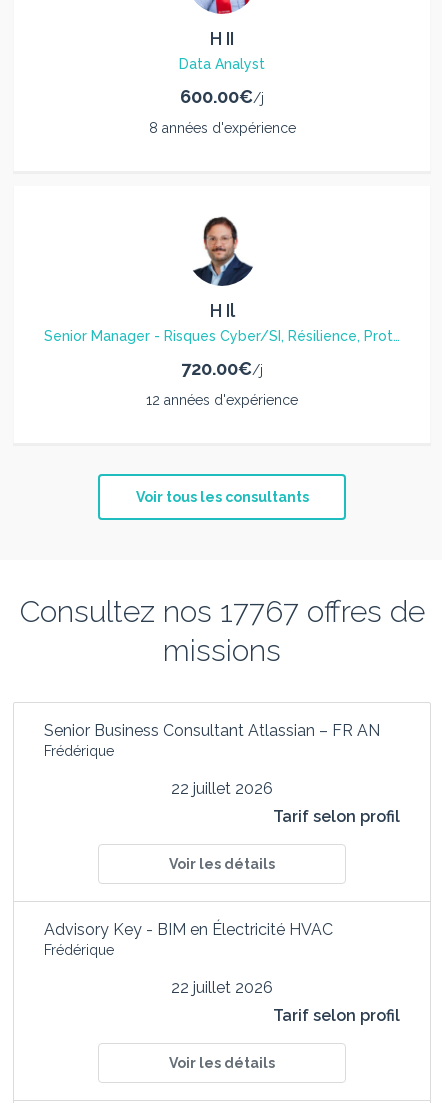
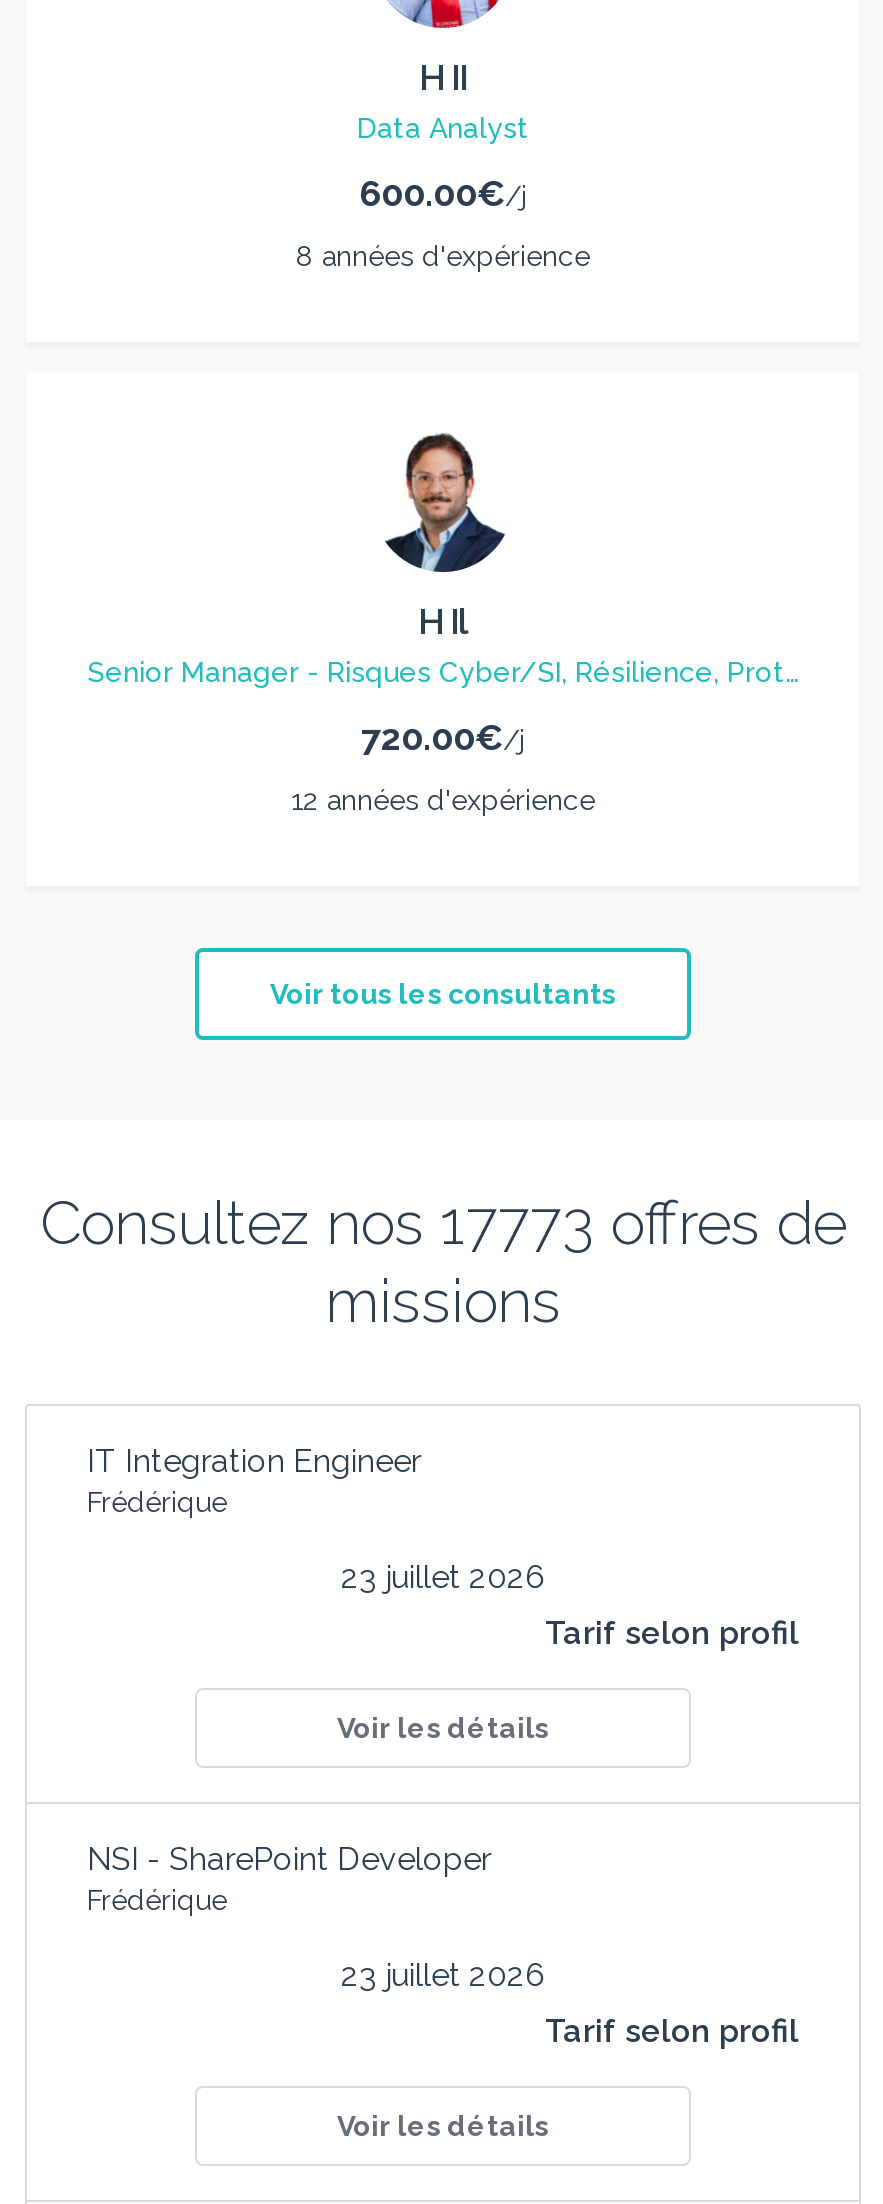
- Consultez nos 17767 offres de
+ Consultez nos 17773 offres de

- Senior Business Consultant Atlassian – FR AN
+ IT Integration Engineer

- 22 juillet 2026
+ 23 juillet 2026

- Advisory Key - BIM en Électricité HVAC
+ NSI - SharePoint Developer

- 22 juillet 2026
+ 23 juillet 2026
